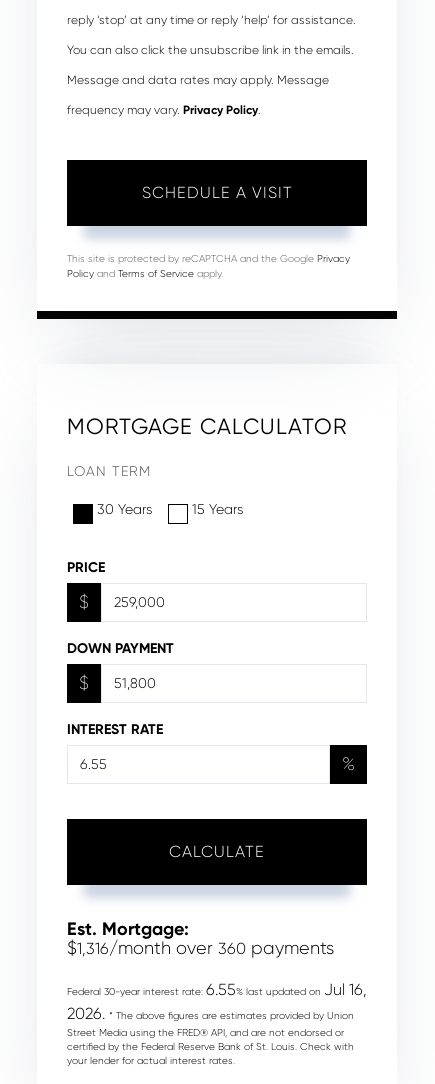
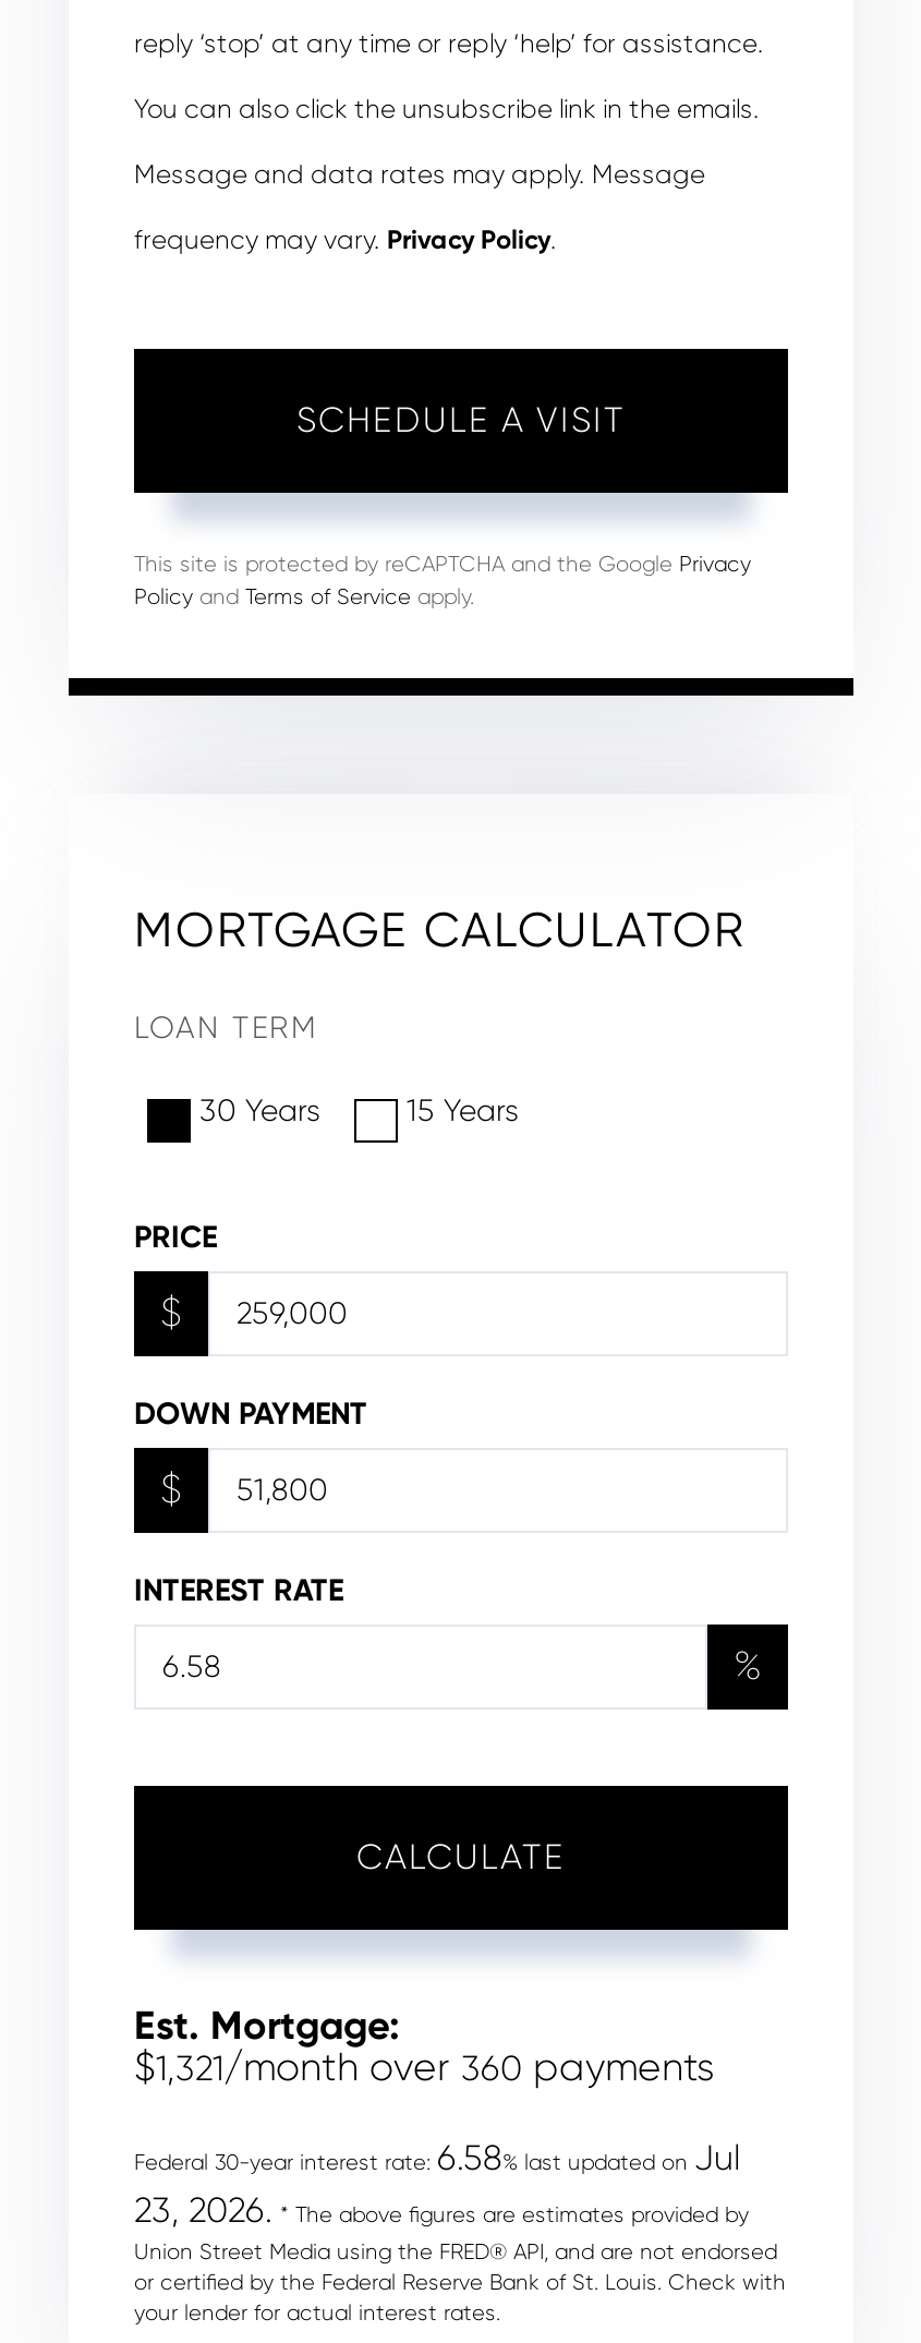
- $1,316/month over 360 payments
+ $1,321/month over 360 payments

- Federal 30-year interest rate: 6.55% last updated on Jul 16,
- 2026. * The above figures are estimates provided by Union
- Street Media using the FRED® API, and are not endorsed or
- certified by the Federal Reserve Bank of St. Louis. Check with
+ Federal 30-year interest rate: 6.58% last updated on Jul
+ 23, 2026. * The above figures are estimates provided by
+ Union Street Media using the FRED® API, and are not endorsed
+ or certified by the Federal Reserve Bank of St. Louis. Check with
